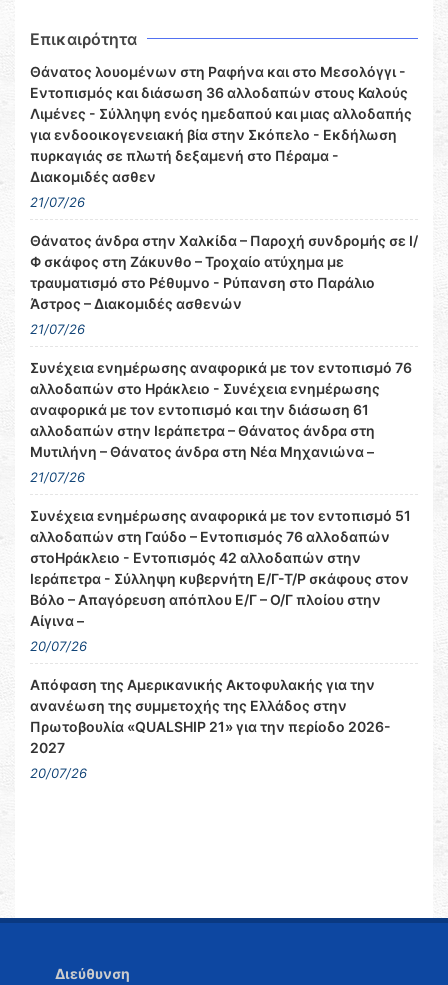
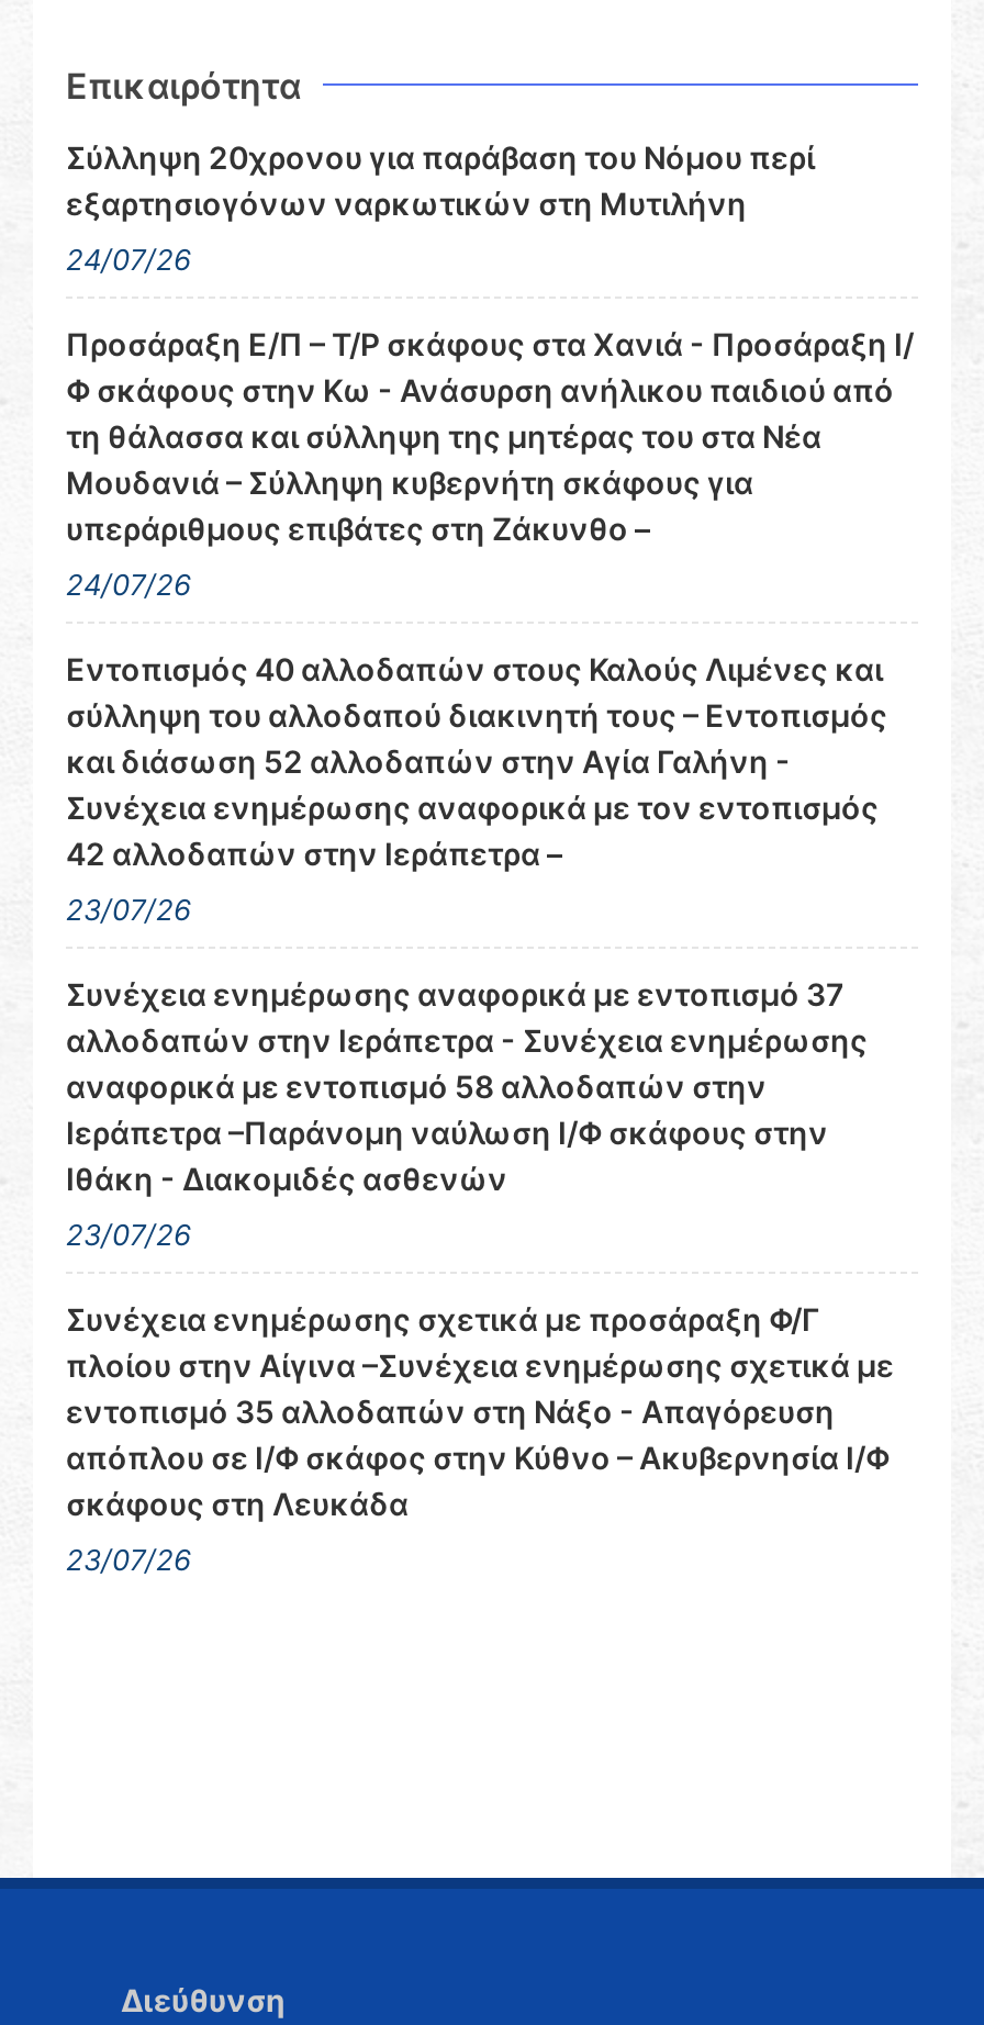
- Θάνατος λουομένων στη Ραφήνα και στο Μεσολόγγι -
- Εντοπισμός και διάσωση 36 αλλοδαπών στους Καλούς
- Λιμένες - Σύλληψη ενός ημεδαπού και μιας αλλοδαπής
- για ενδοοικογενειακή βία στην Σκόπελο - Εκδήλωση
- πυρκαγιάς σε πλωτή δεξαμενή στο Πέραμα -
- Διακομιδές ασθεν
+ Σύλληψη 20χρονου για παράβαση του Νόμου περί
+ εξαρτησιογόνων ναρκωτικών στη Μυτιλήνη

- 21/07/26
+ 24/07/26

- Θάνατος άνδρα στην Χαλκίδα – Παροχή συνδρομής σε Ι/
- Φ σκάφος στη Ζάκυνθο – Τροχαίο ατύχημα με
- τραυματισμό στο Ρέθυμνο - Ρύπανση στο Παράλιο
- Άστρος – Διακομιδές ασθενών
+ Προσάραξη Ε/Π – Τ/Ρ σκάφους στα Χανιά - Προσάραξη Ι/
+ Φ σκάφους στην Κω - Ανάσυρση ανήλικου παιδιού από
+ τη θάλασσα και σύλληψη της μητέρας του στα Νέα
+ Μουδανιά – Σύλληψη κυβερνήτη σκάφους για
+ υπεράριθμους επιβάτες στη Ζάκυνθο –

- 21/07/26
+ 24/07/26

- Συνέχεια ενημέρωσης αναφορικά με τον εντοπισμό 76
- αλλοδαπών στo Ηράκλειο - Συνέχεια ενημέρωσης
- αναφορικά με τον εντοπισμό και την διάσωση 61
- αλλοδαπών στην Ιεράπετρα – Θάνατος άνδρα στη
- Μυτιλήνη – Θάνατος άνδρα στη Νέα Μηχανιώνα –
+ Εντοπισμός 40 αλλοδαπών στους Καλούς Λιμένες και
+ σύλληψη του αλλοδαπού διακινητή τους – Εντοπισμός
+ και διάσωση 52 αλλοδαπών στην Αγία Γαλήνη -
+ Συνέχεια ενημέρωσης αναφορικά με τον εντοπισμός
+ 42 αλλοδαπών στην Ιεράπετρα –

- 21/07/26
+ 23/07/26

- Συνέχεια ενημέρωσης αναφορικά με τον εντοπισμό 51
- αλλοδαπών στη Γαύδο – Εντοπισμός 76 αλλοδαπών
- στoΗράκλειο - Εντοπισμός 42 αλλοδαπών στην
- Ιεράπετρα - Σύλληψη κυβερνήτη Ε/Γ-Τ/Ρ σκάφους στον
- Βόλο – Απαγόρευση απόπλου Ε/Γ – Ο/Γ πλοίου στην
- Αίγινα –
+ Συνέχεια ενημέρωσης αναφορικά με εντοπισμό 37
+ αλλοδαπών στην Ιεράπετρα - Συνέχεια ενημέρωσης
+ αναφορικά με εντοπισμό 58 αλλοδαπών στην
+ Ιεράπετρα –Παράνομη ναύλωση Ι/Φ σκάφους στην
+ Ιθάκη - Διακομιδές ασθενών

- 20/07/26
+ 23/07/26

- Απόφαση της Αμερικανικής Ακτοφυλακής για την
- ανανέωση της συμμετοχής της Ελλάδος στην
- Πρωτοβουλία «QUALSHIP 21» για την περίοδο 2026-
- 2027
+ Συνέχεια ενημέρωσης σχετικά με προσάραξη Φ/Γ
+ πλοίου στην Αίγινα –Συνέχεια ενημέρωσης σχετικά με
+ εντοπισμό 35 αλλοδαπών στη Νάξο - Απαγόρευση
+ απόπλου σε Ι/Φ σκάφος στην Κύθνο – Ακυβερνησία Ι/Φ
+ σκάφους στη Λευκάδα

- 20/07/26
+ 23/07/26
